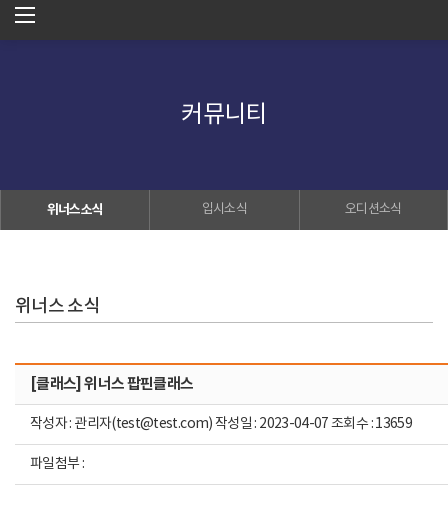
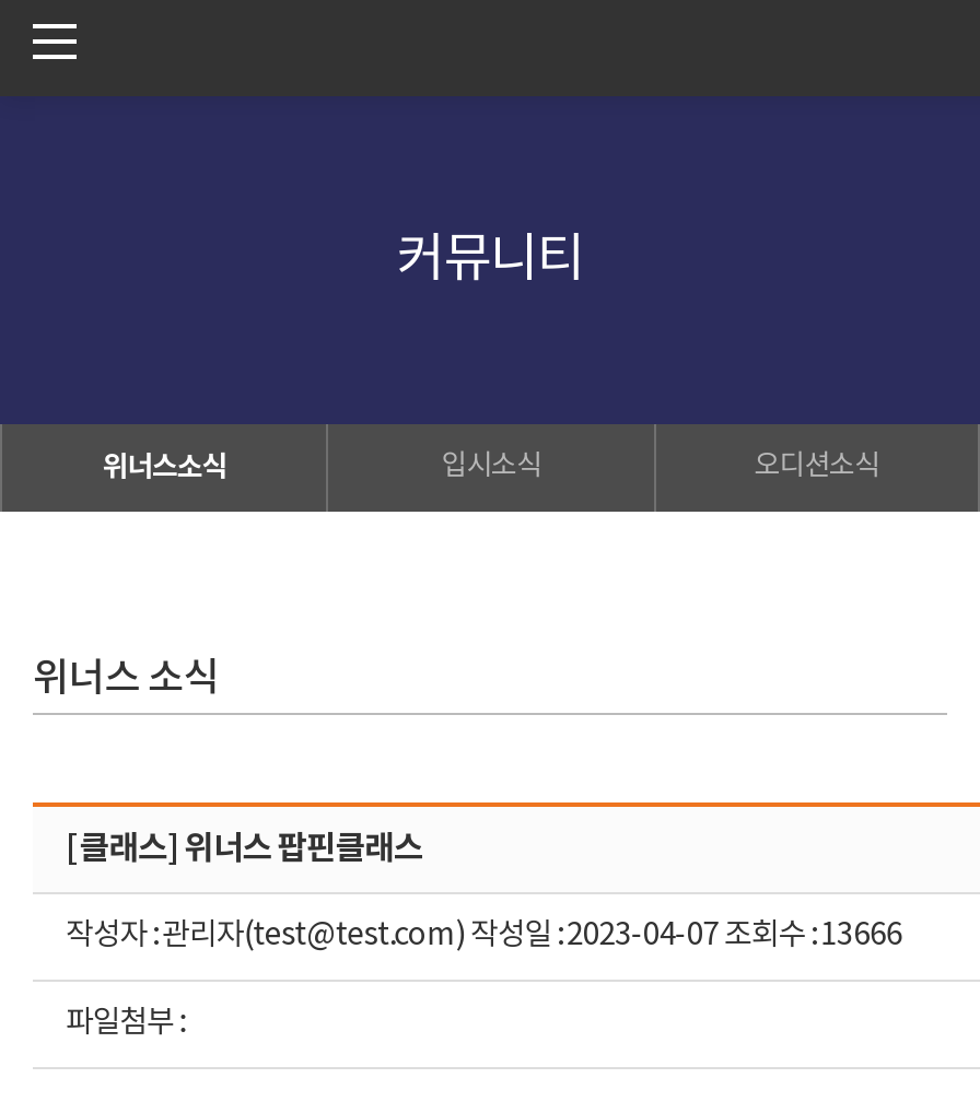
- 작성자 : 관리자(test@test.com) 작성일 : 2023-04-07 조회수 : 13659
+ 작성자 : 관리자(test@test.com) 작성일 : 2023-04-07 조회수 : 13666
